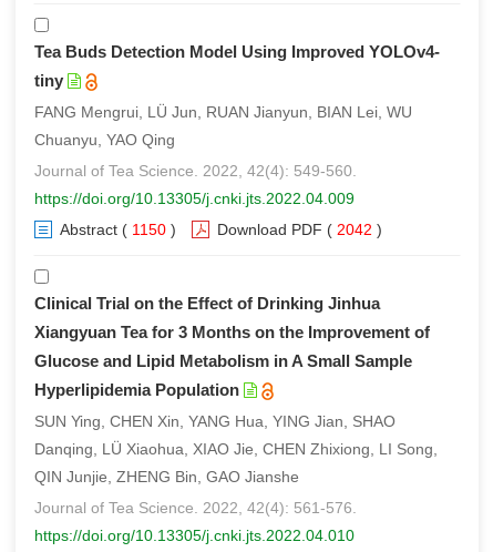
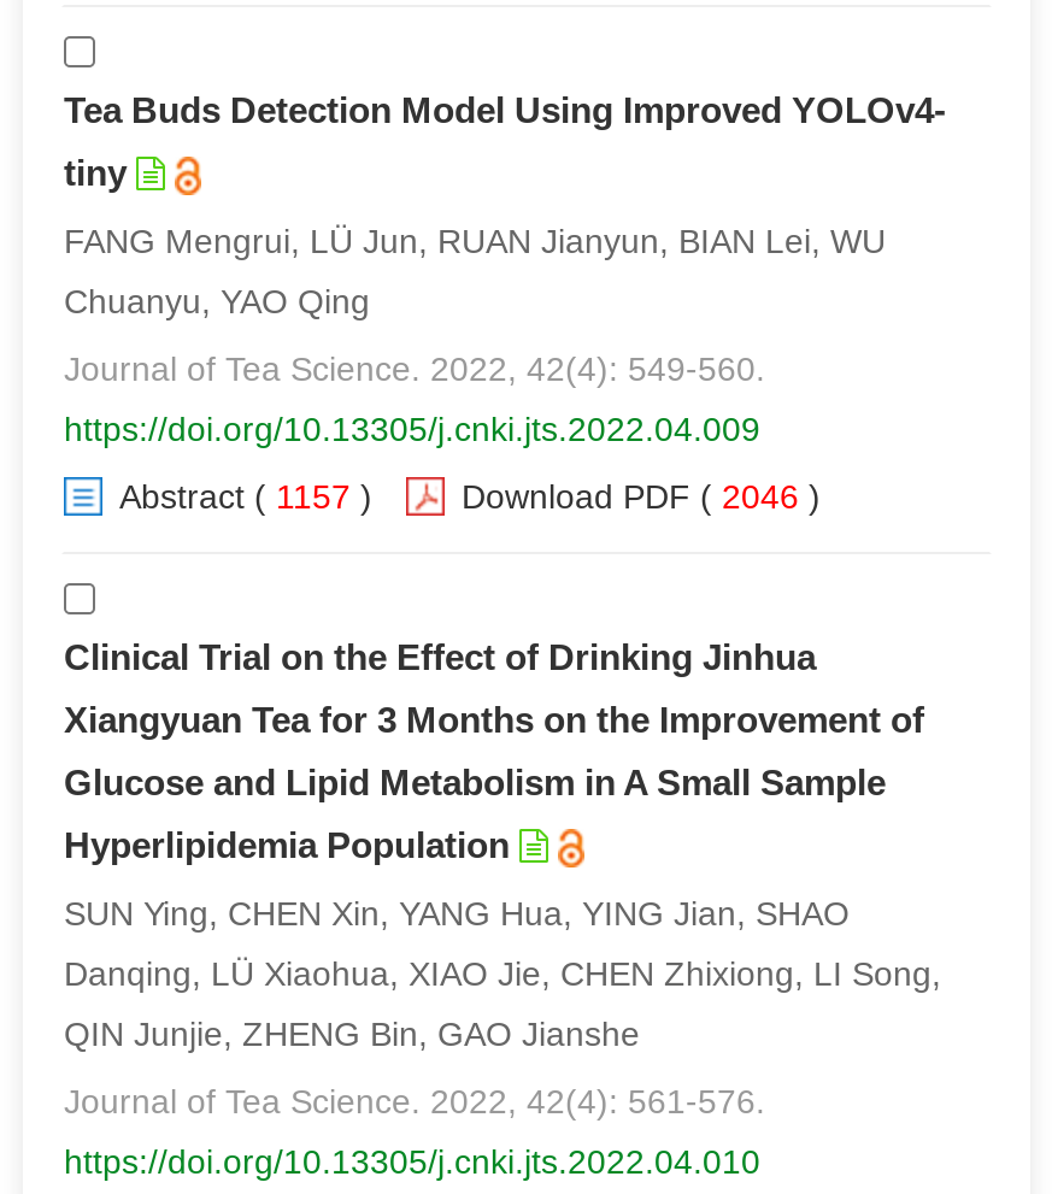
- Abstract ( 1150)
+ Abstract ( 1157)

- Download PDF ( 2042)
+ Download PDF ( 2046)
